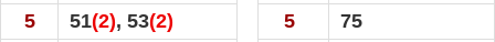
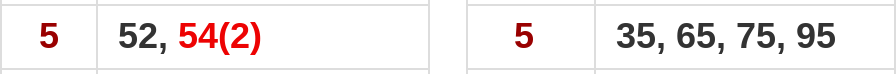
- 5 51 (2), 53(2)
+ 5 52, 54(2)

- 75
+ 35, 65, 75, 95
